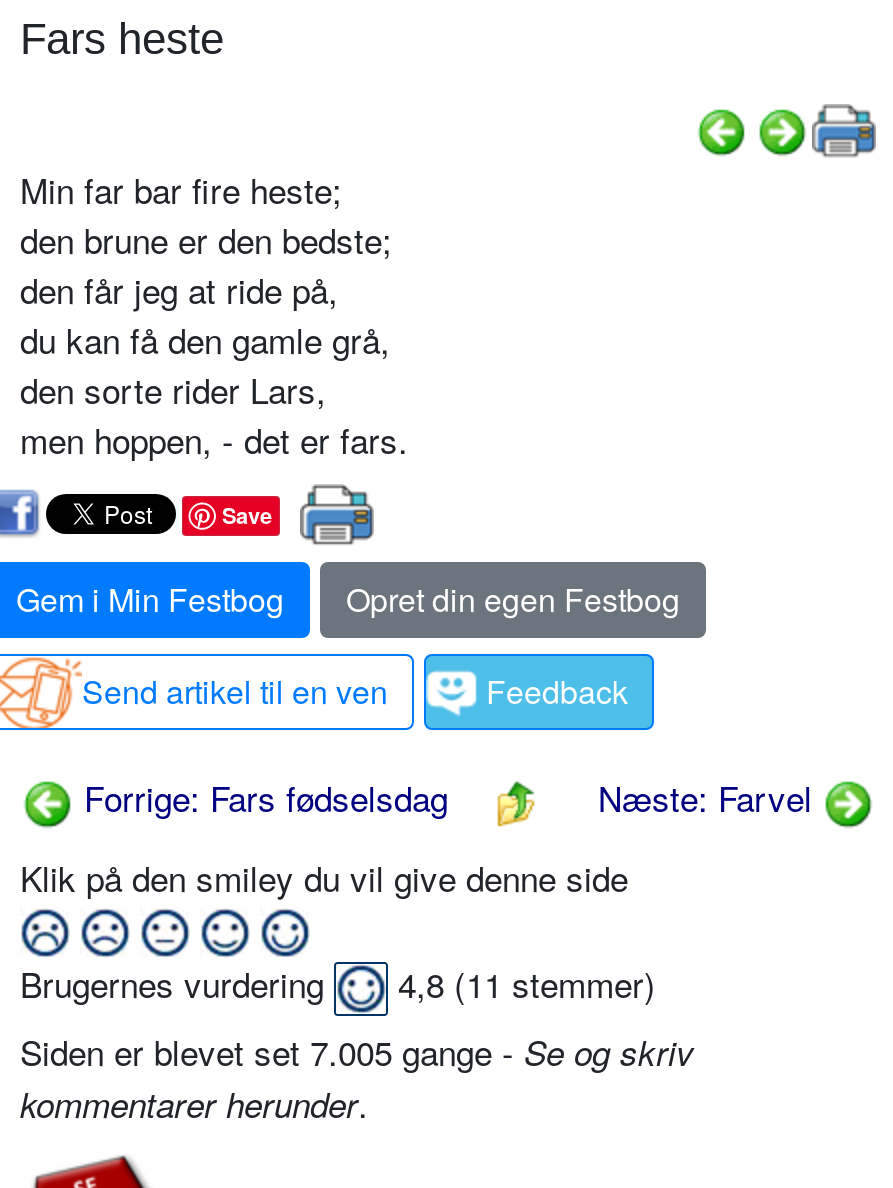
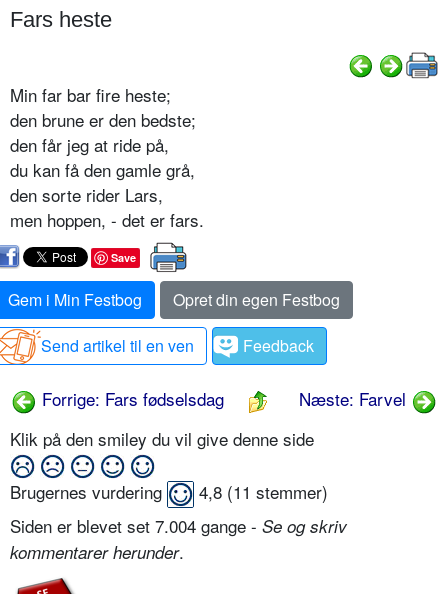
- Siden er blevet set 7.005 gange - Se og skriv
+ Siden er blevet set 7.004 gange - Se og skriv
